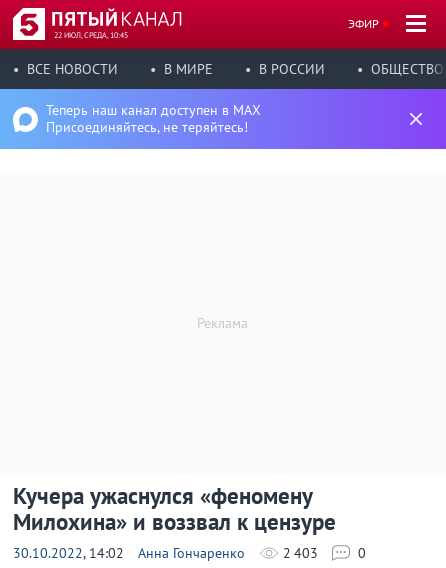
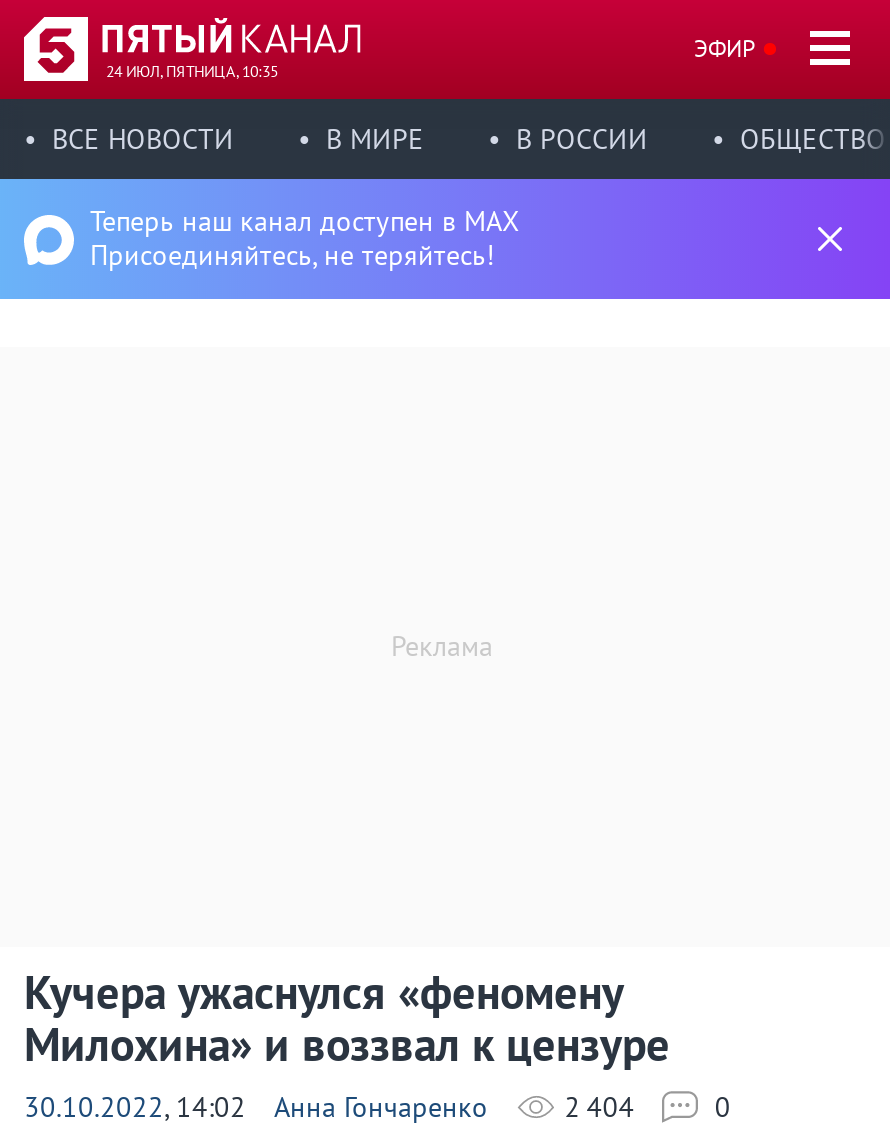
- 22 ИЮЛ, СРЕДА, 10:45
+ 24 ИЮЛ, ПЯТНИЦА, 10:35

- 2 403
+ 2 404
